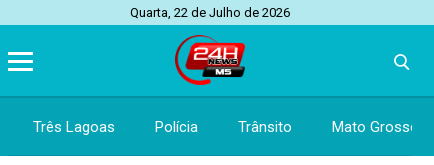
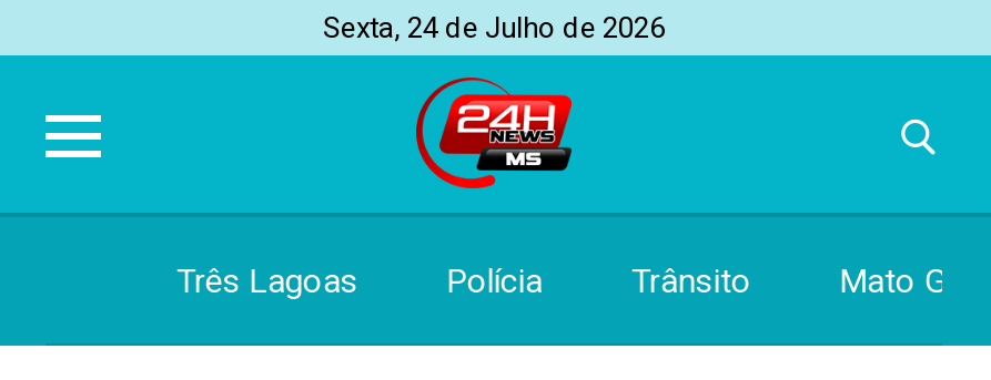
- Quarta, 22 de Julho de 2026
+ Sexta, 24 de Julho de 2026
